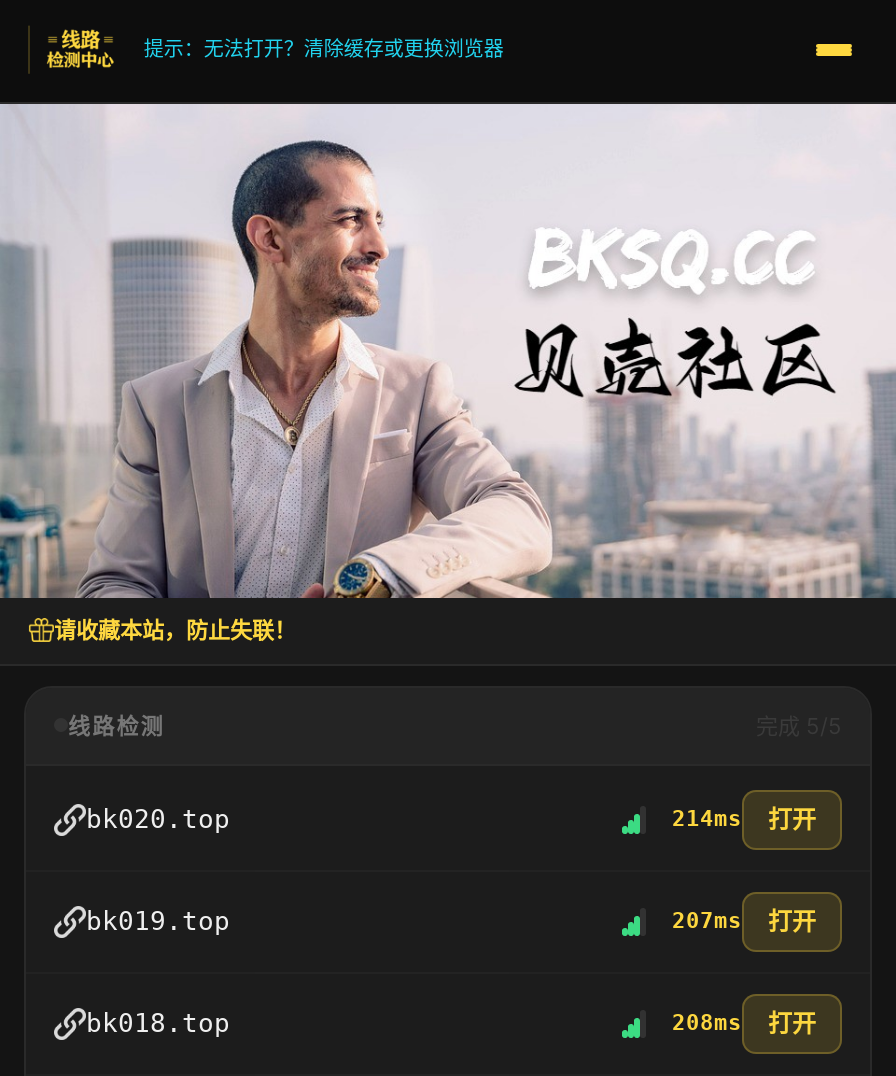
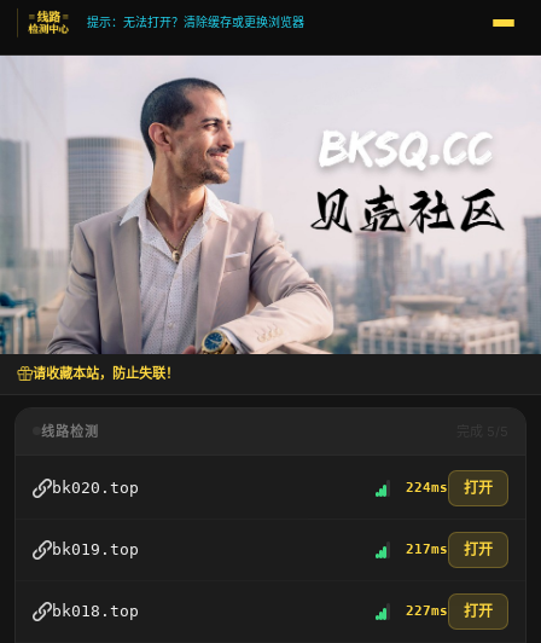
- 214ms 打开
+ 224ms 打开

- 207ms 打开
+ 217ms 打开

- 208ms 打开
+ 227ms 打开
